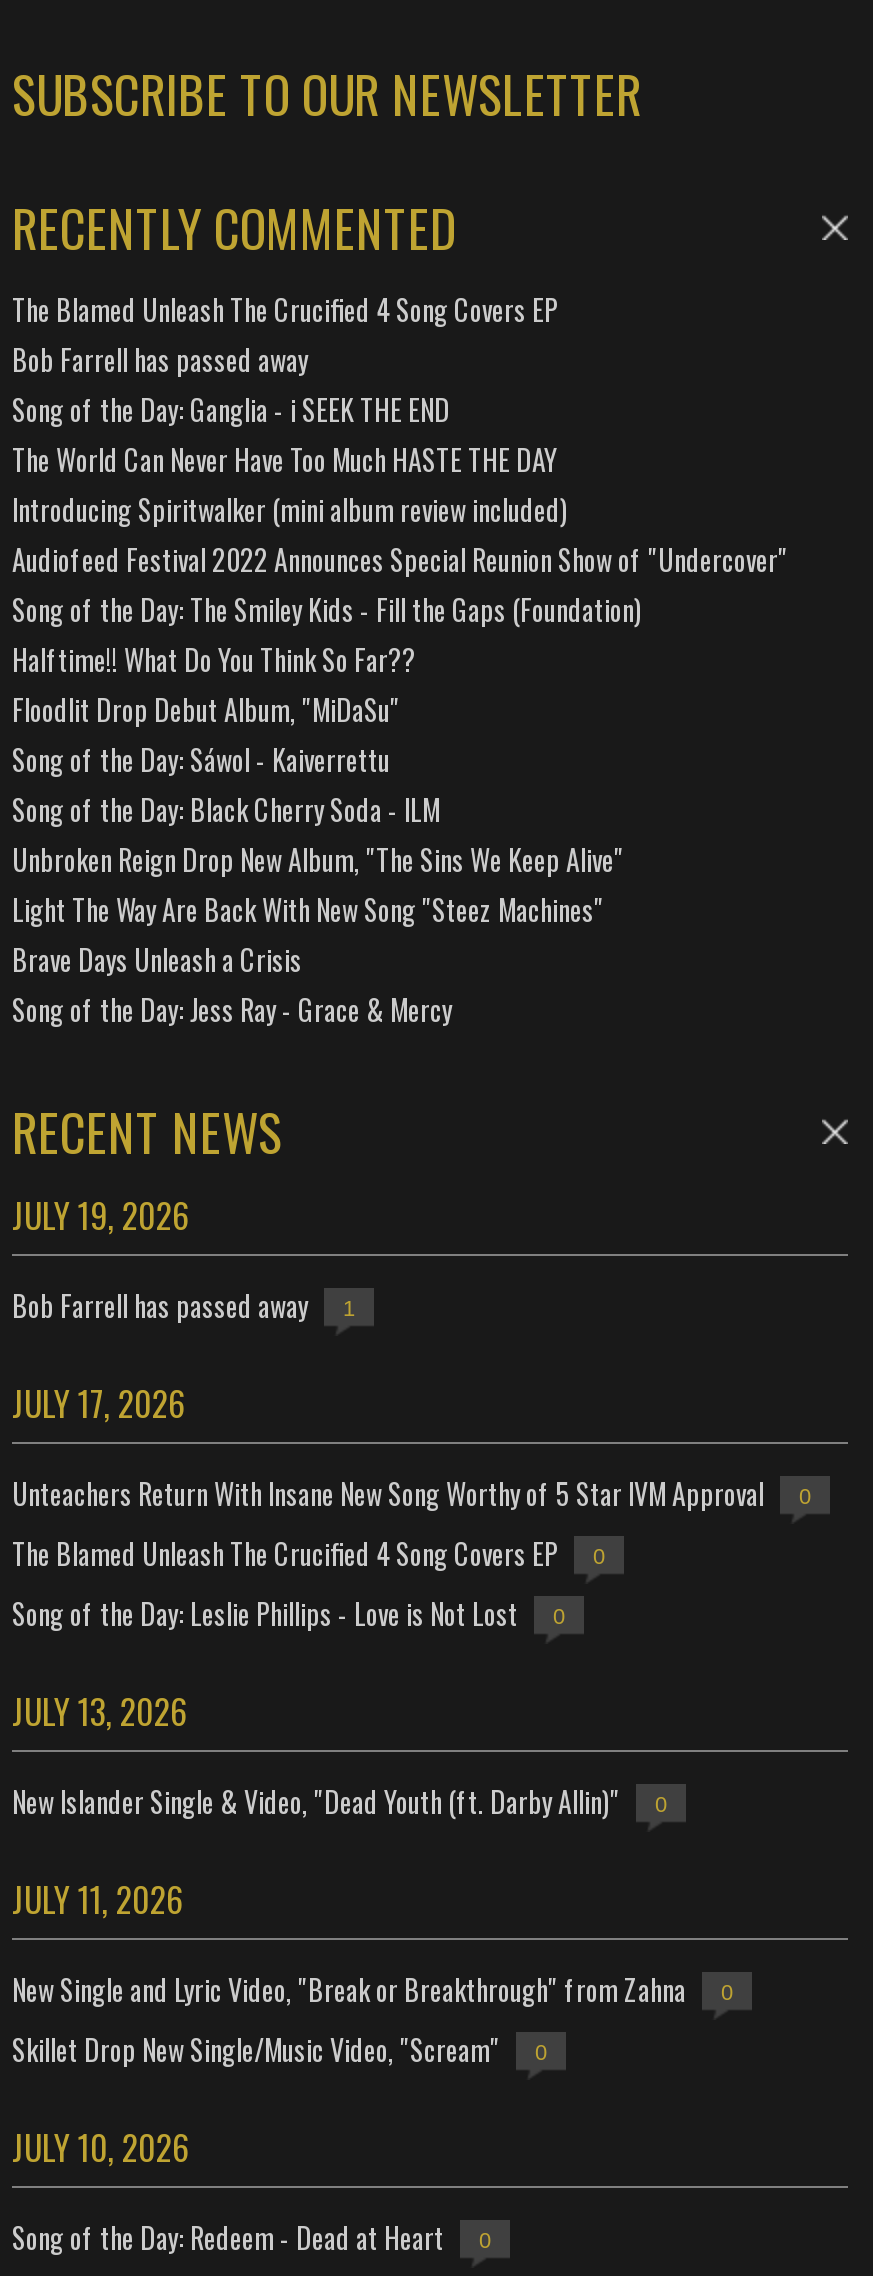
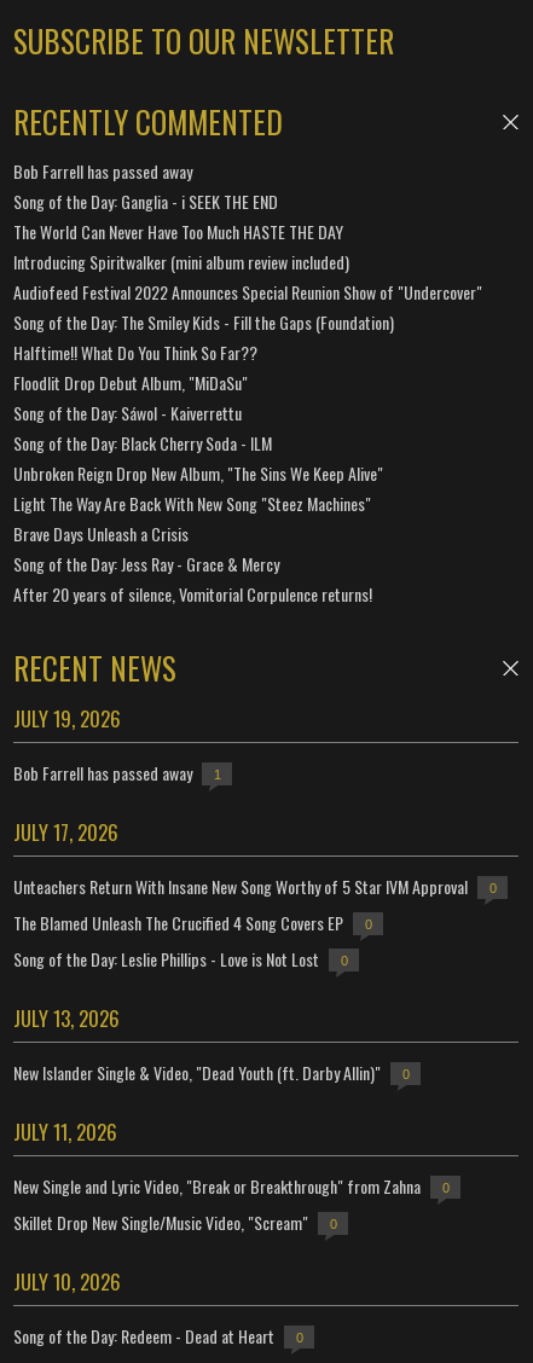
- The Blamed Unleash The Crucified 4 Song Covers EP

moved up: Bob Farrell has passed away | Song of the Day: Ganglia - i SEEK THE END | The World Can Never Have Too Much HASTE THE DAY | ... | Brave Days Unleash a Crisis | Song of the Day: Jess Ray - Grace & Mercy

+ After 20 years of silence, Vomitorial Corpulence returns!
